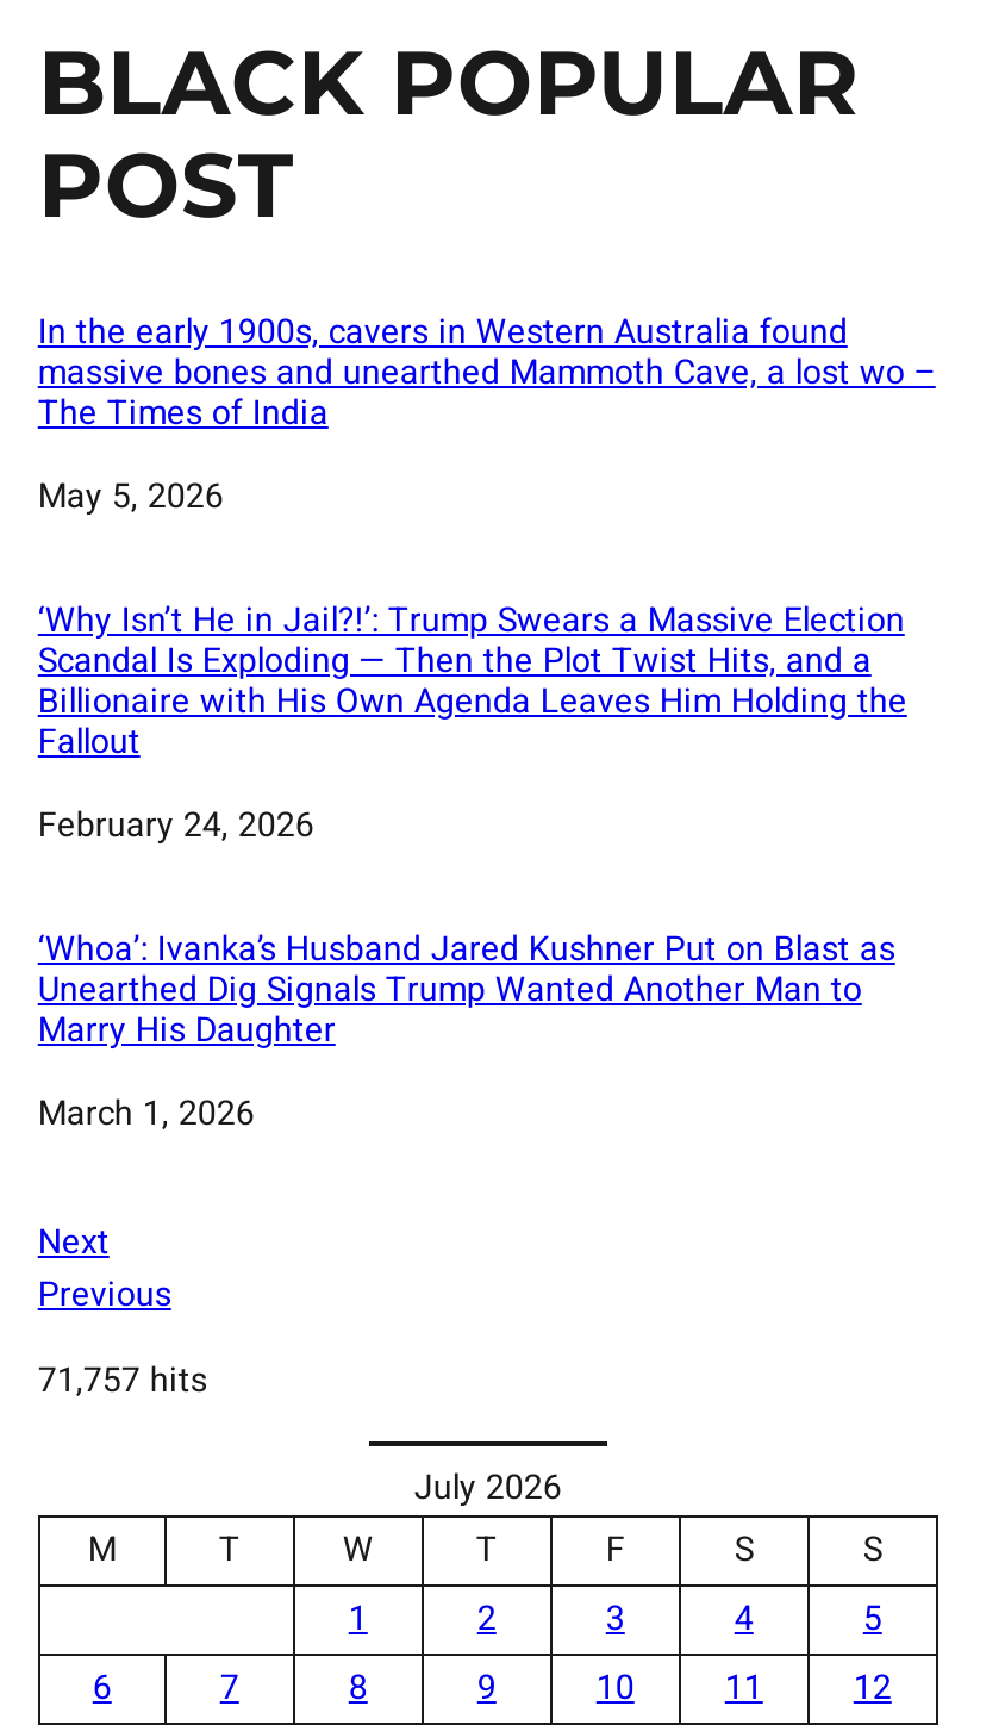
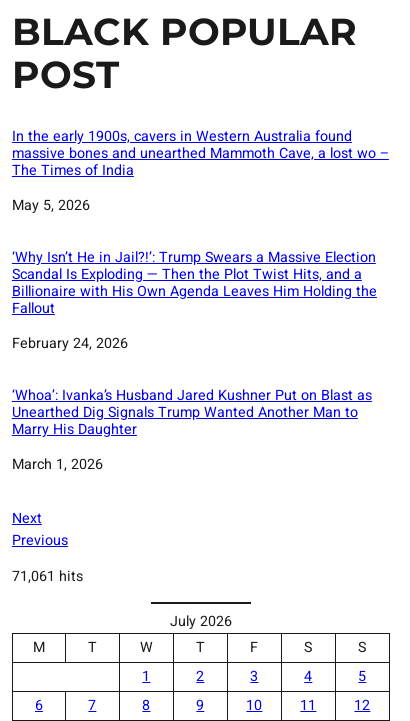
- 71,757 hits
+ 71,061 hits
